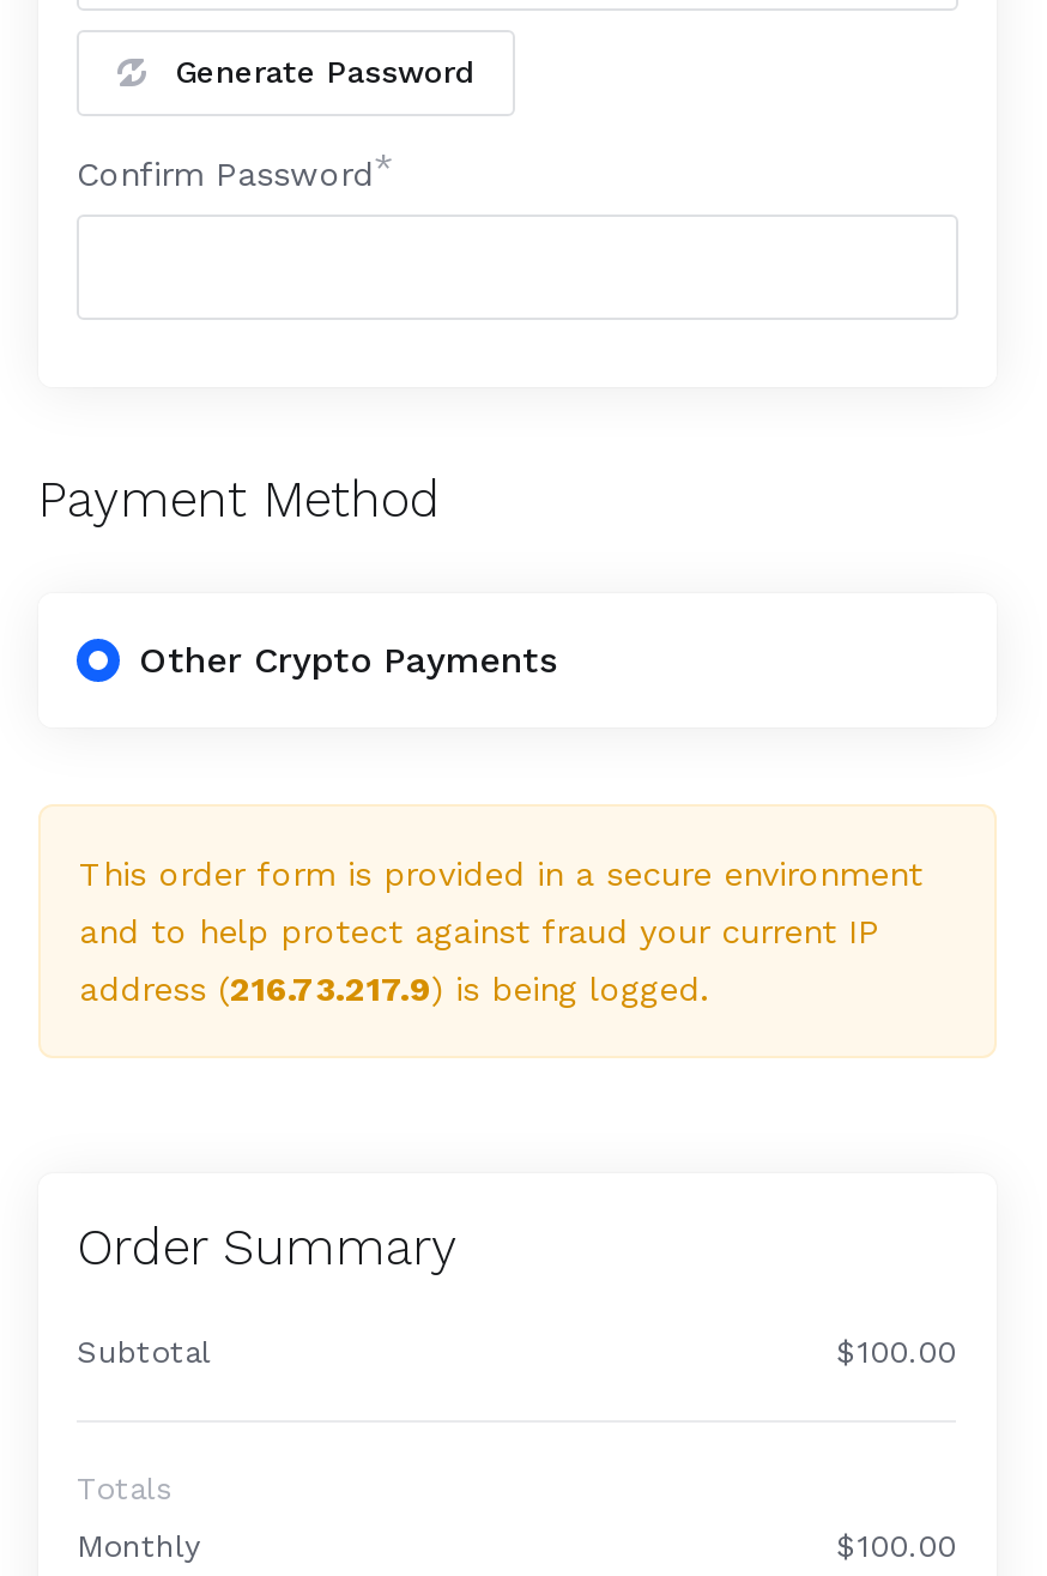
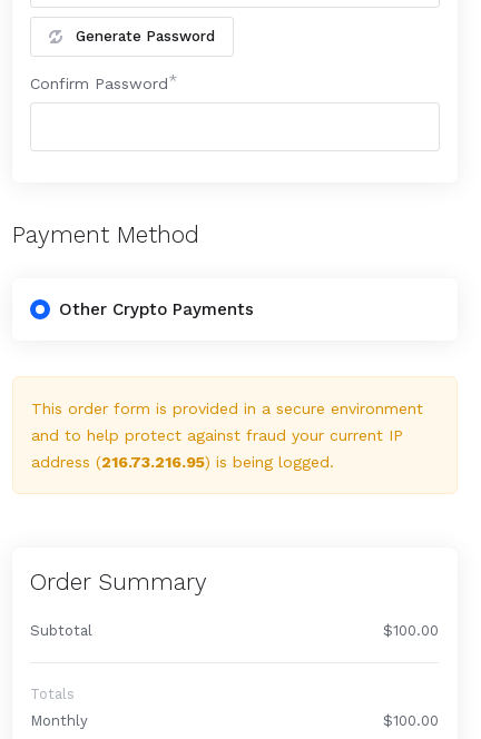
- address (216.73.217.9) is being logged.
+ address (216.73.216.95) is being logged.
